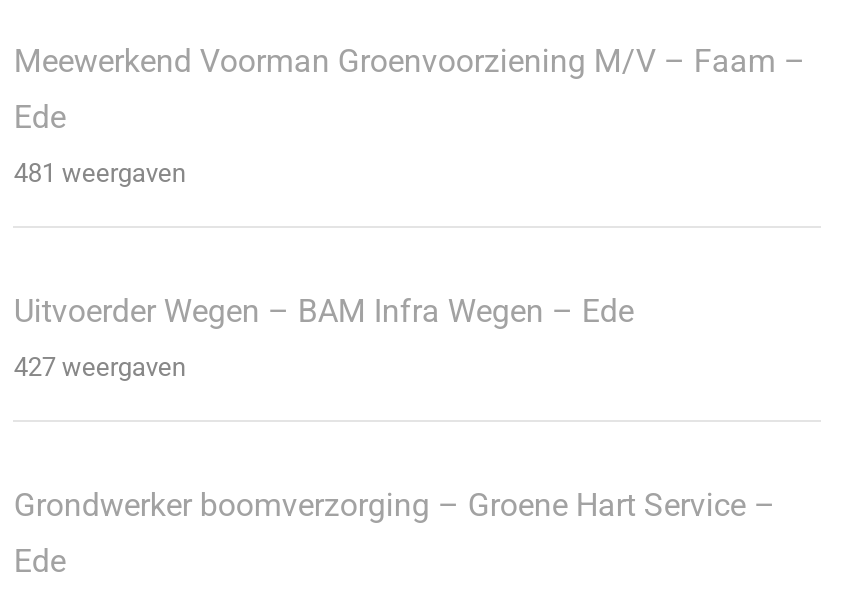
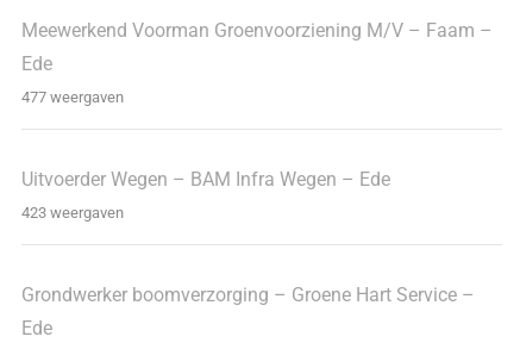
- 481 weergaven
+ 477 weergaven

- 427 weergaven
+ 423 weergaven
